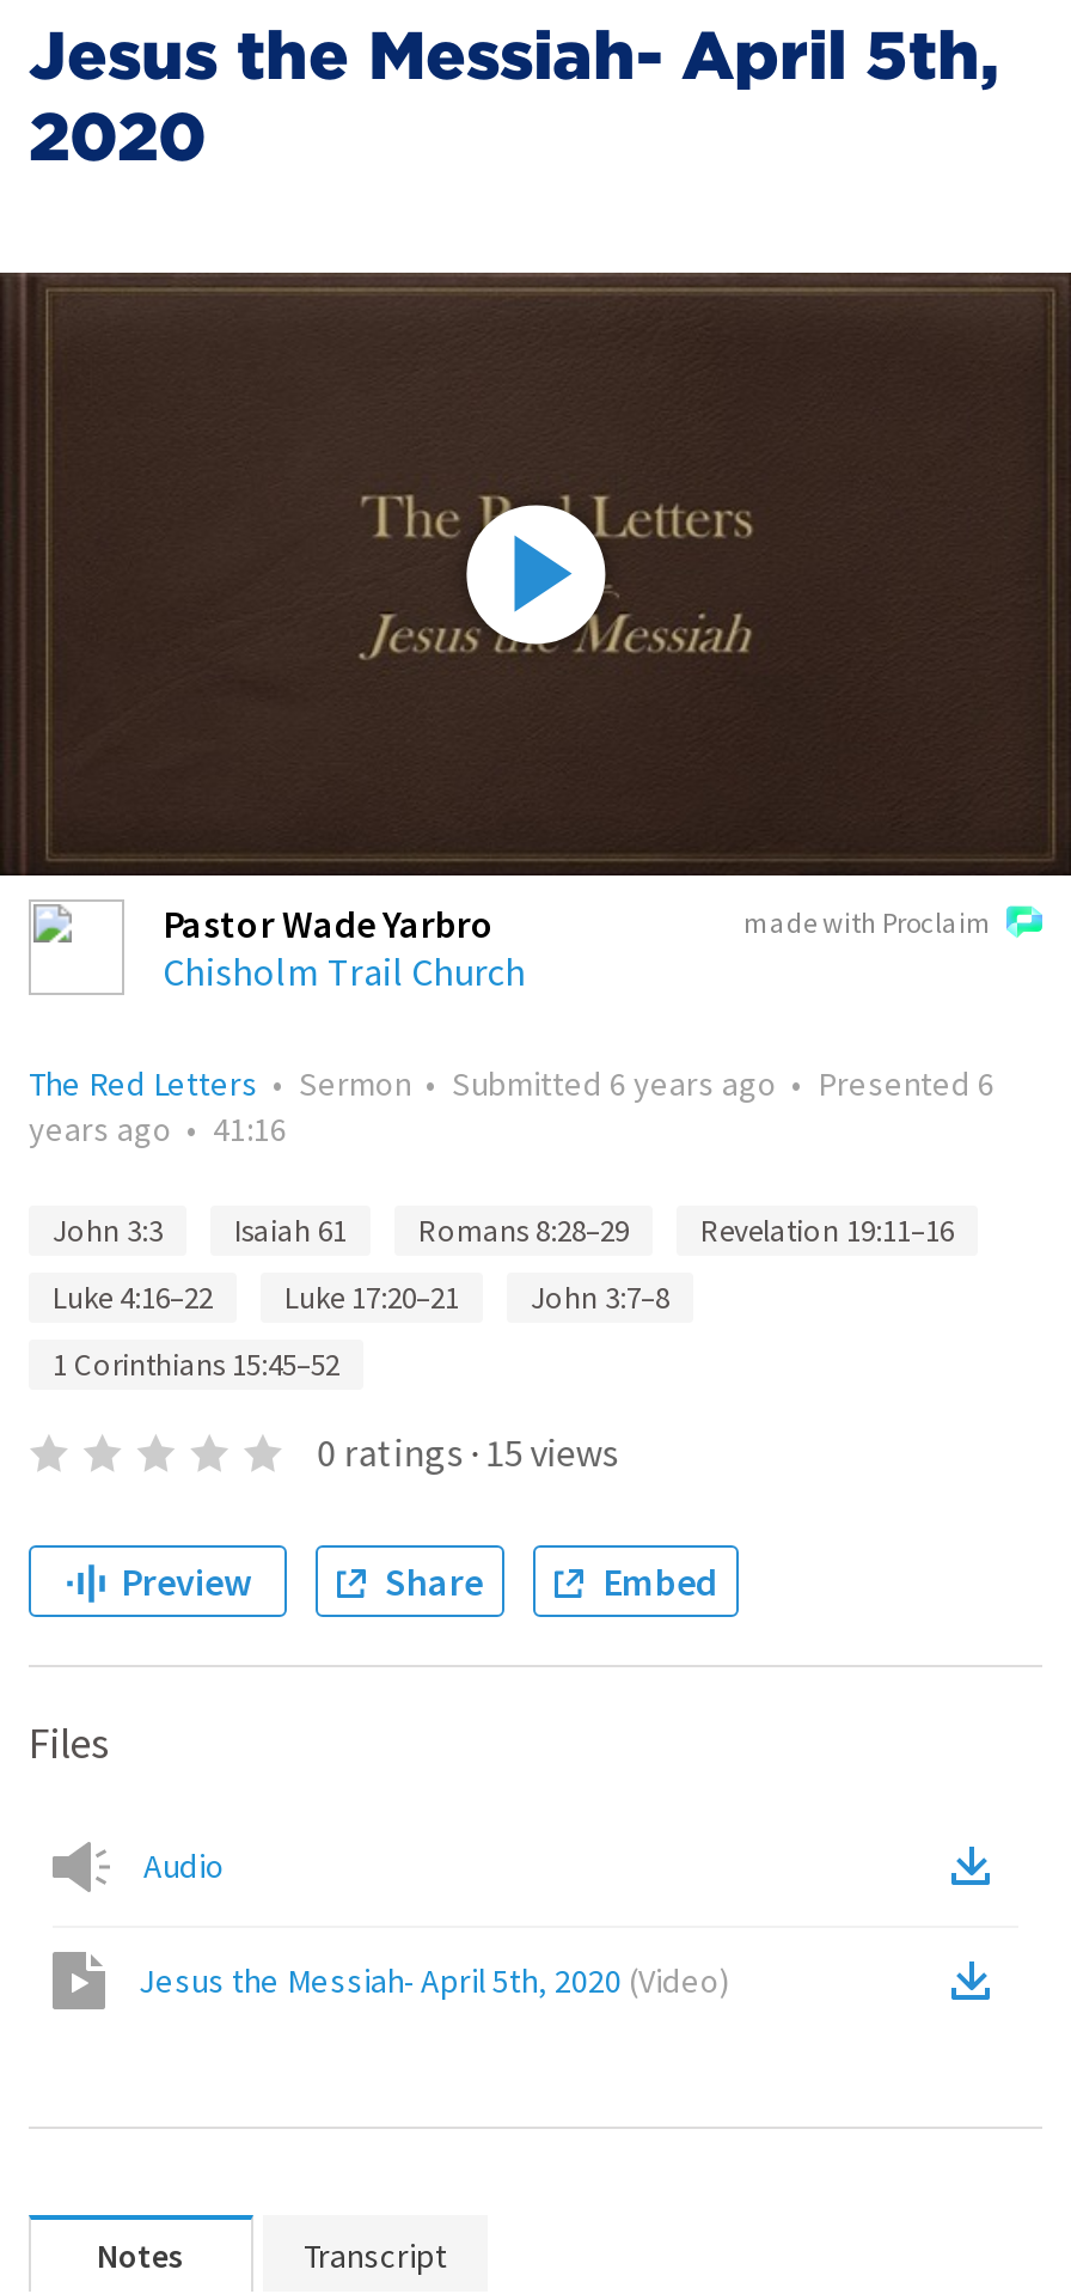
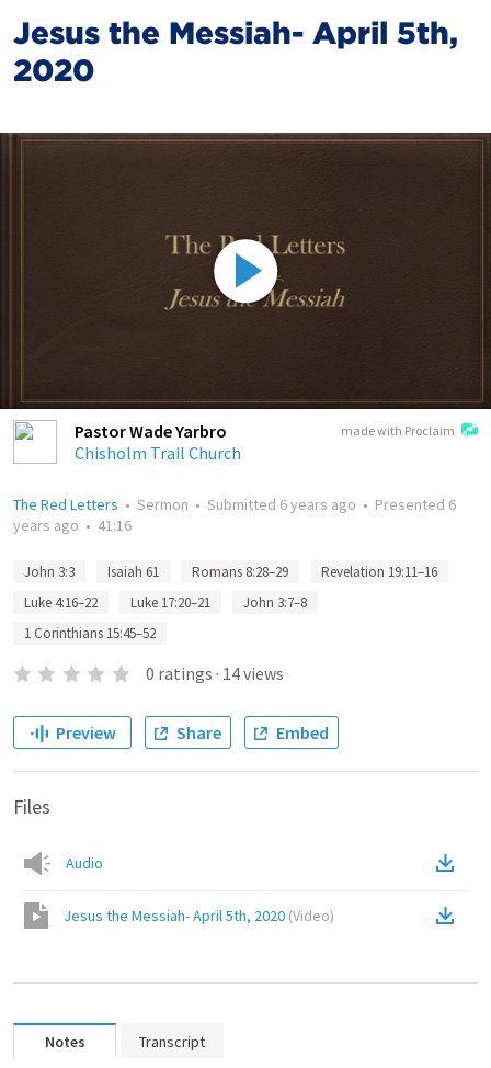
- 0 ratings · 15 views
+ 0 ratings · 14 views
